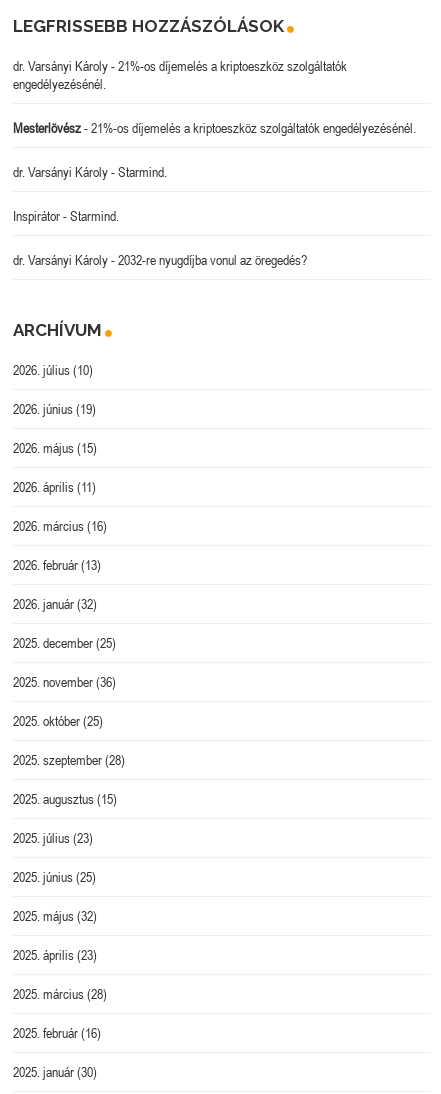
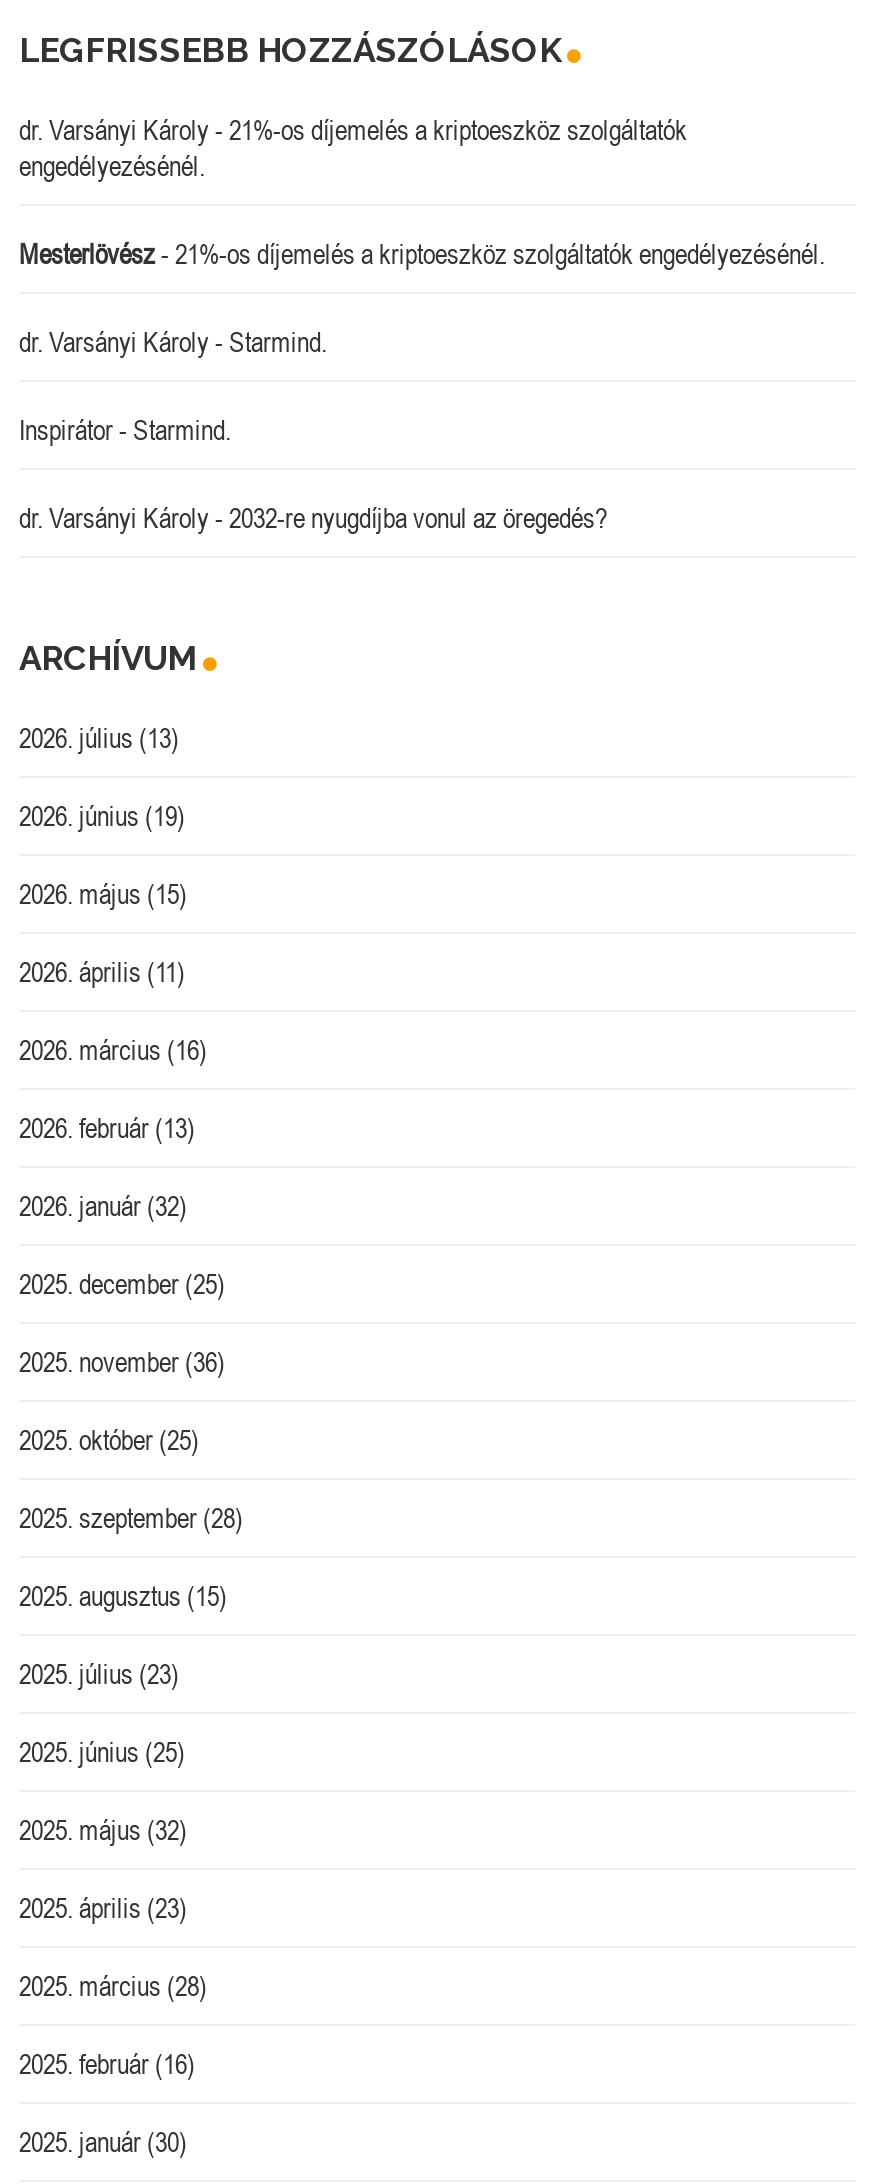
- 2026. július (10)
+ 2026. július (13)
